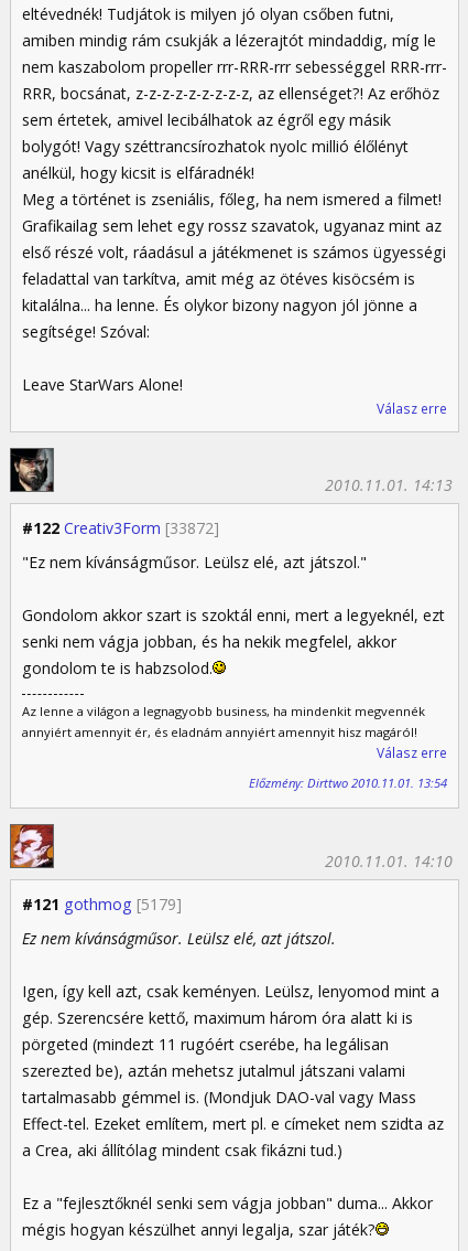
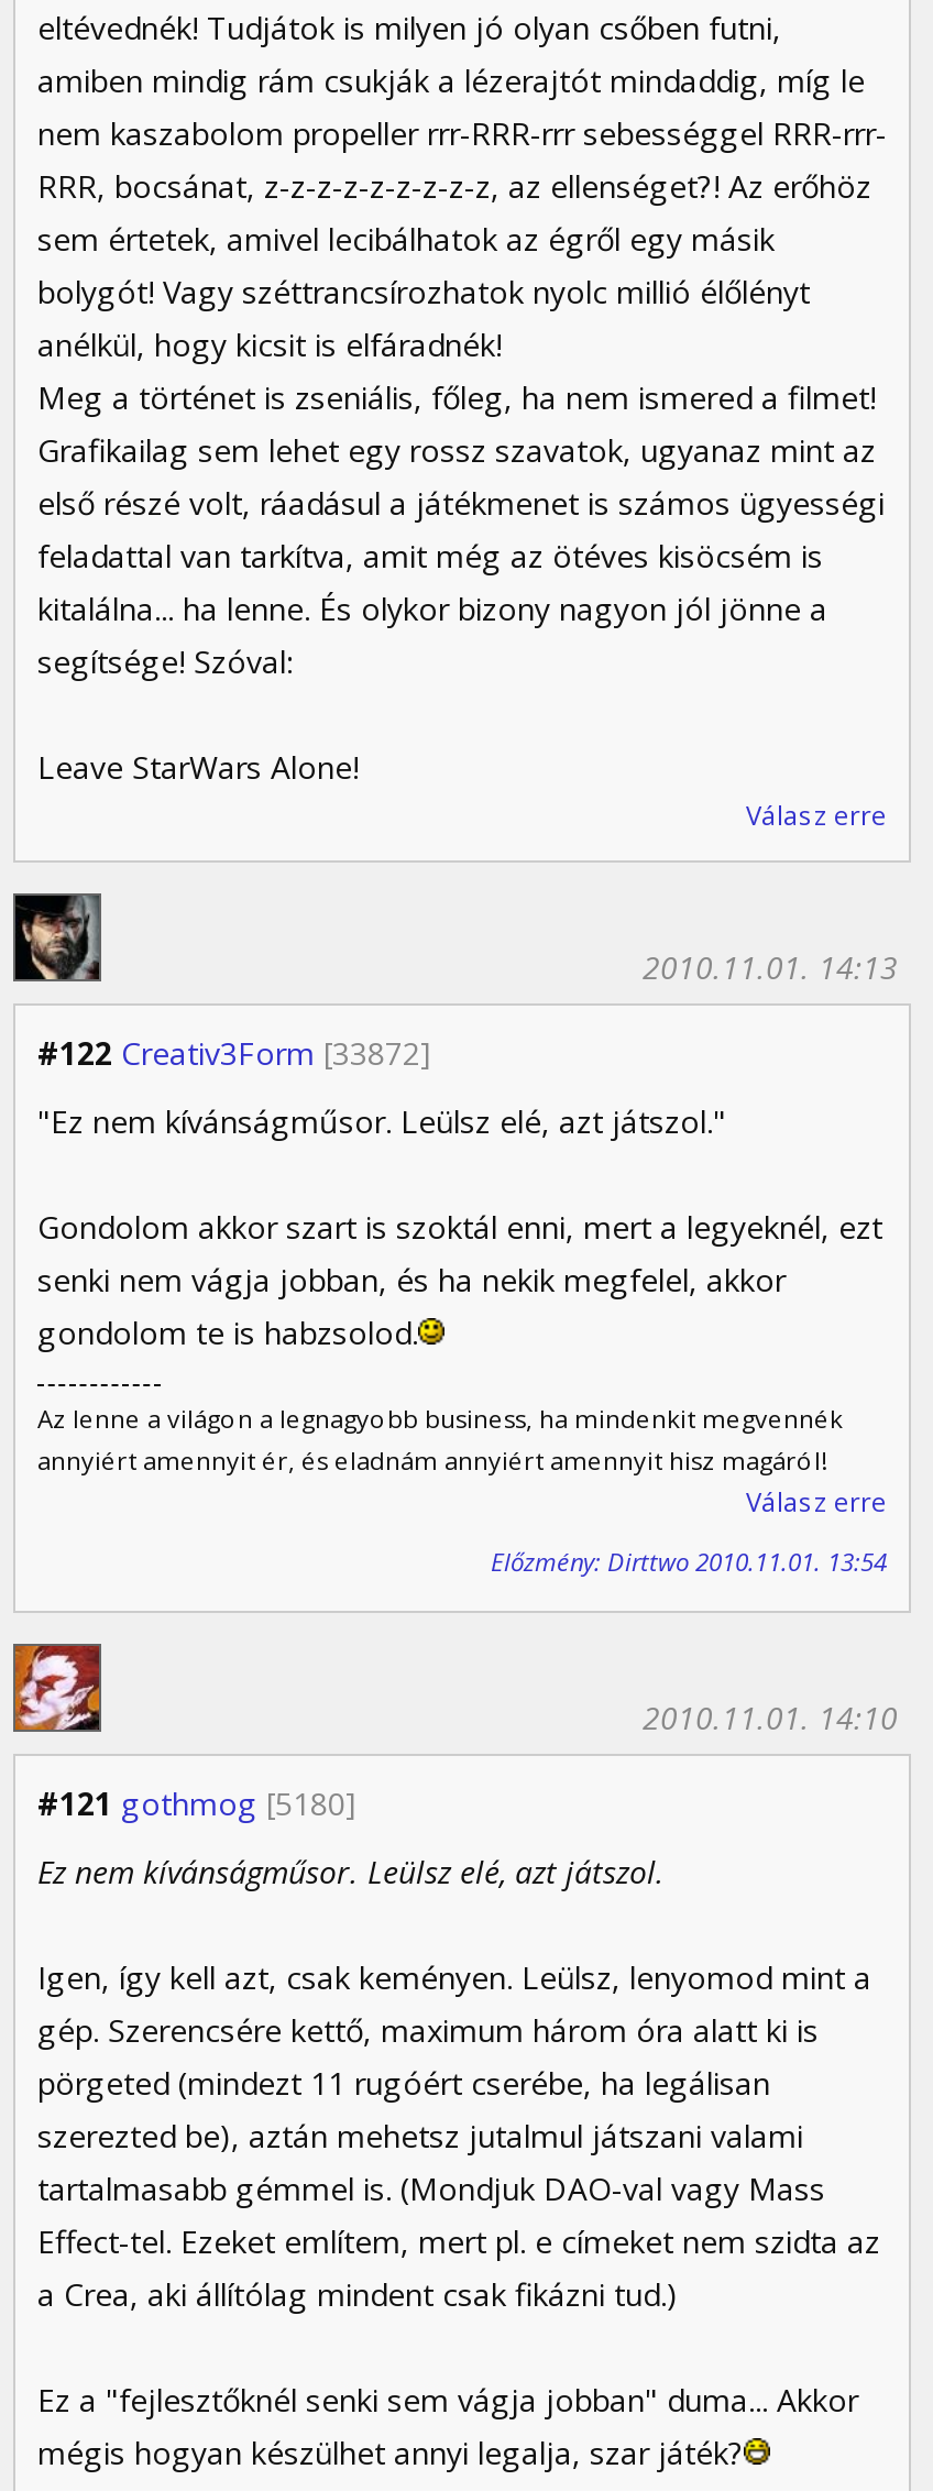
- #121 gothmog [5179]
+ #121 gothmog [5180]
